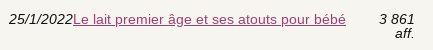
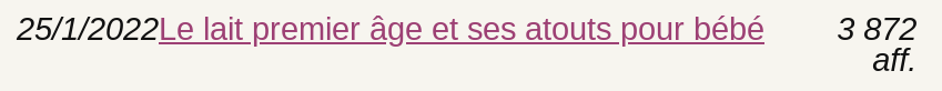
- 3 861
+ 3 872
